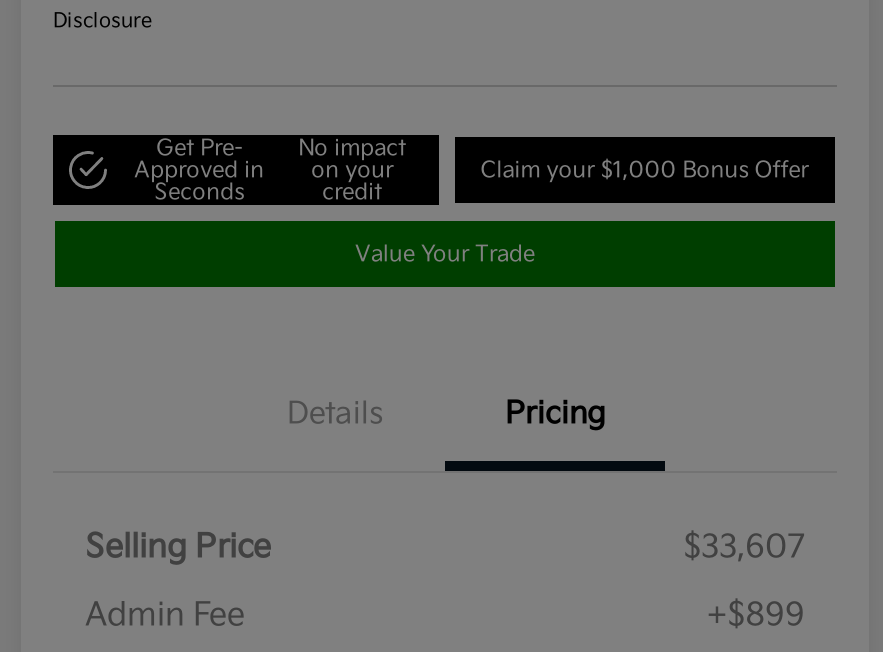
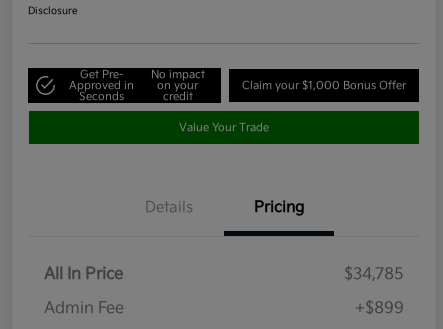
- Selling Price
- $33,607
+ All In Price
+ $34,785
